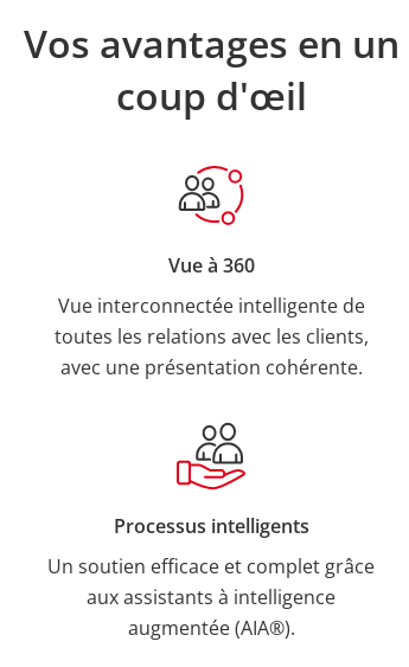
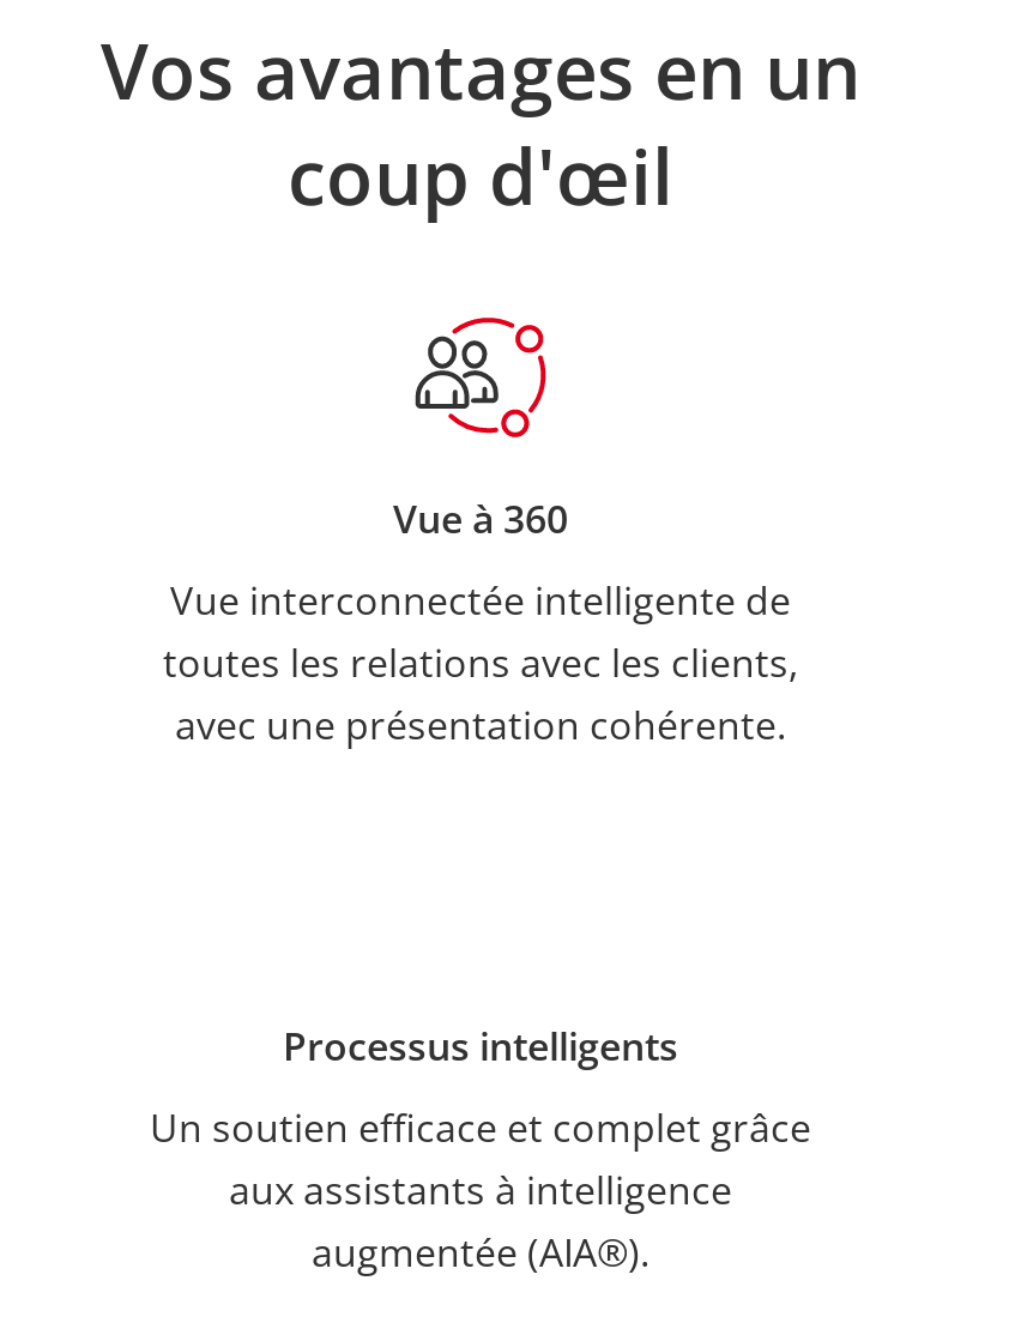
- [image]
